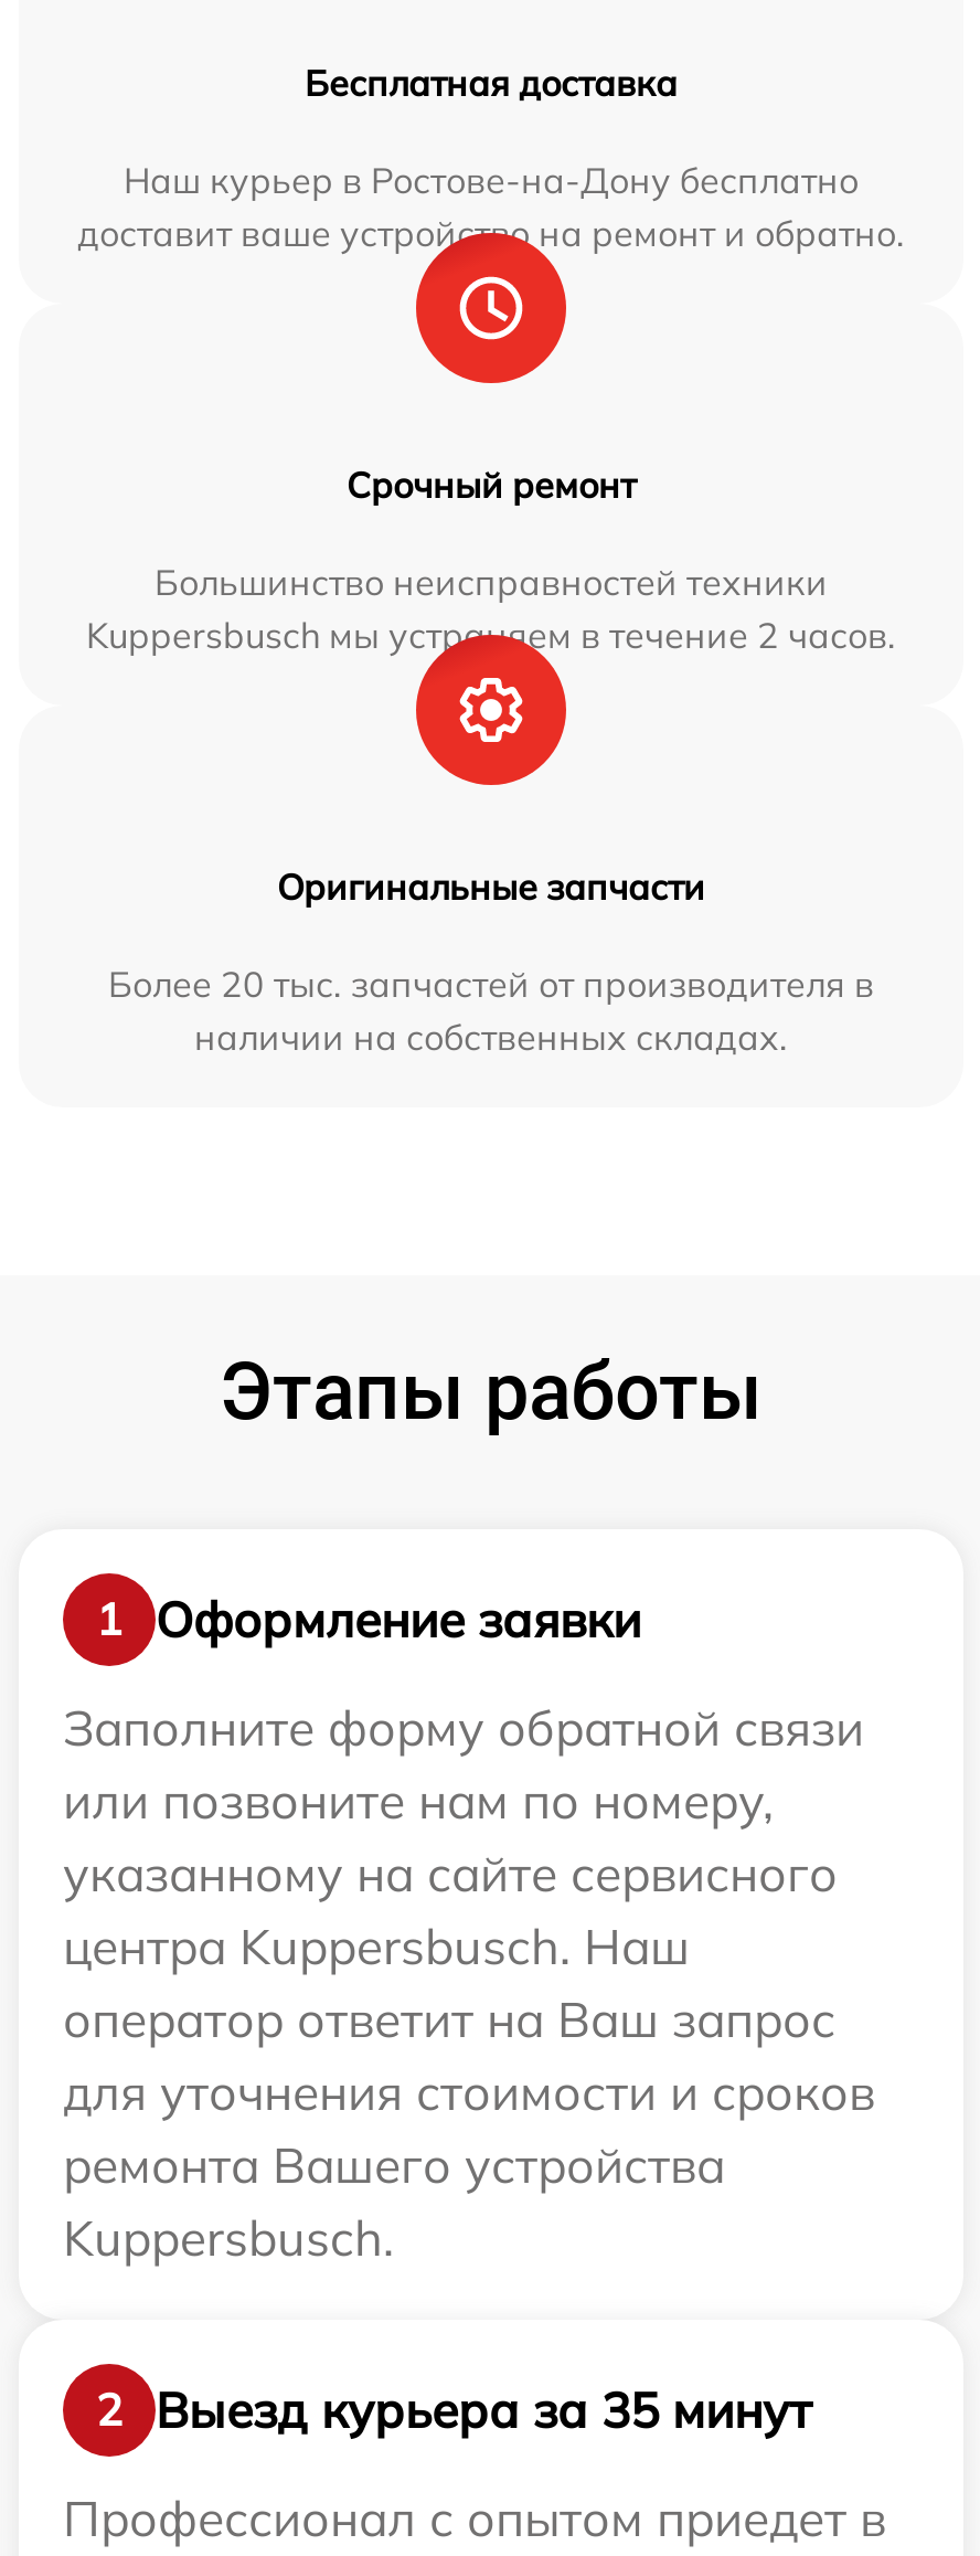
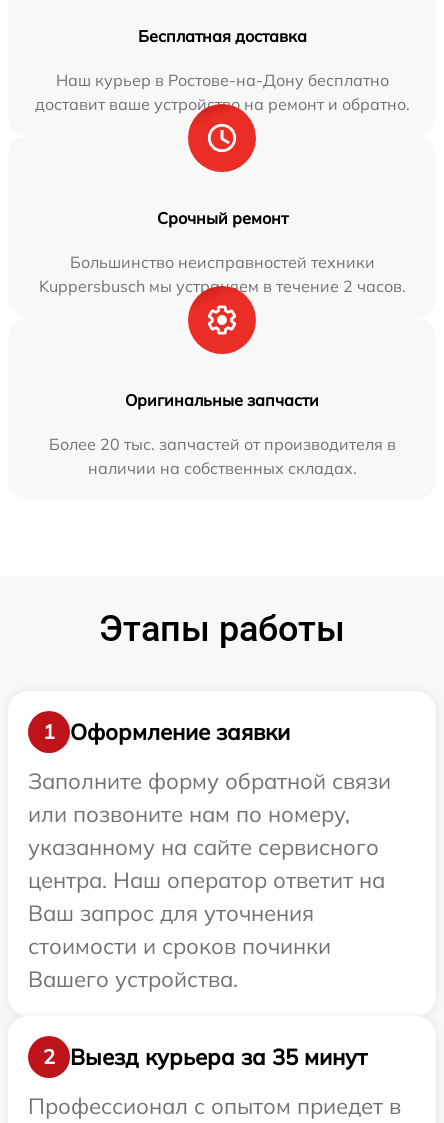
- центра Kuppersbusch. Наш
- оператор ответит на Ваш запрос
- для уточнения стоимости и сроков
- ремонта Вашего устройства
- Kuppersbusch.
+ центра. Наш оператор ответит на
+ Ваш запрос для уточнения
+ стоимости и сроков починки
+ Вашего устройства.
